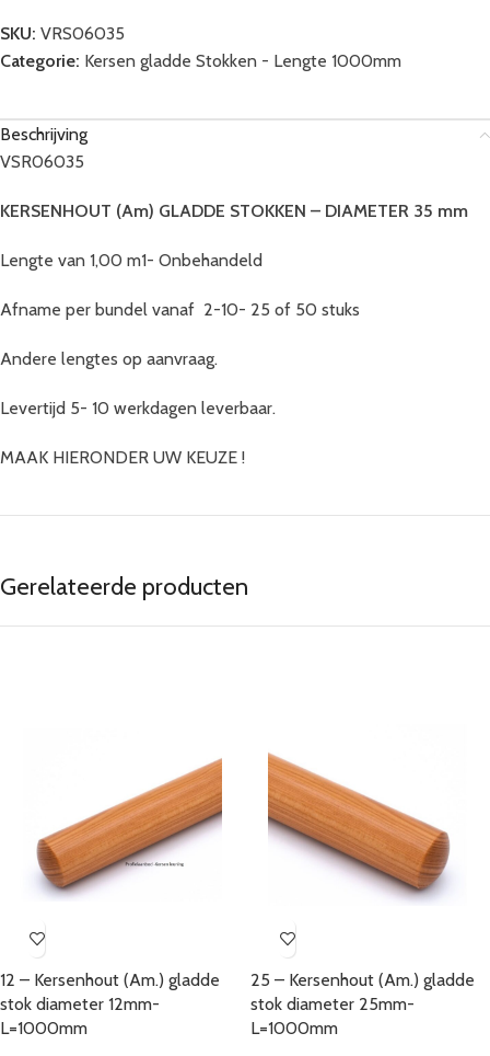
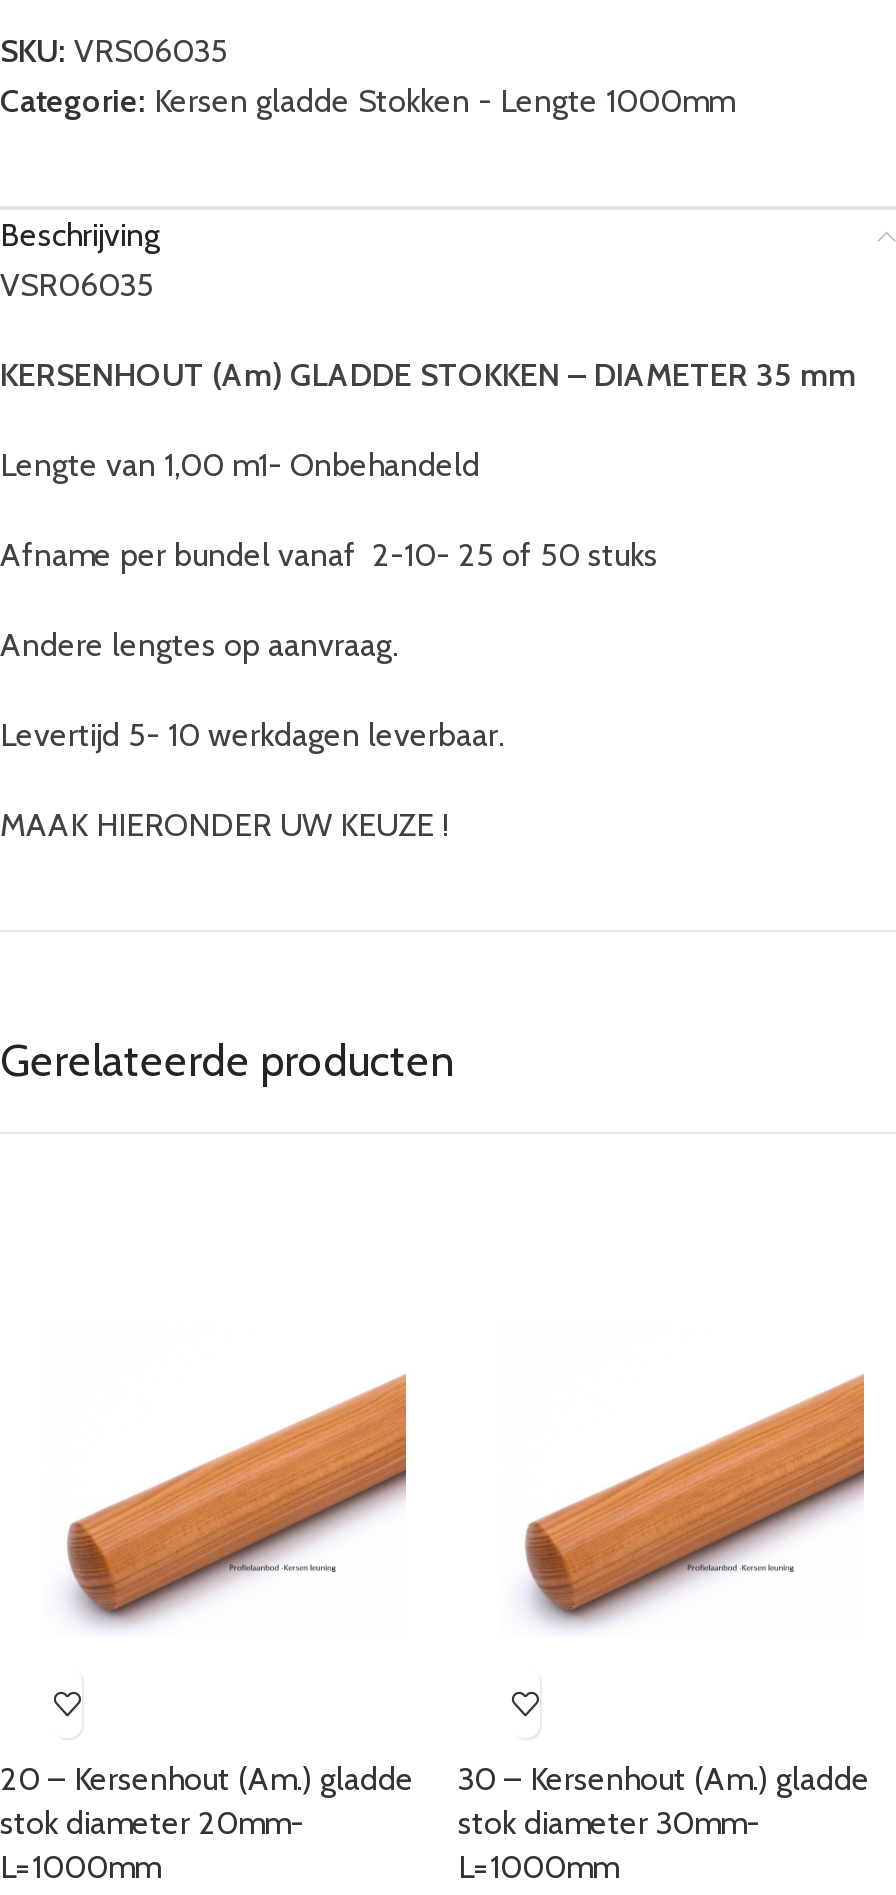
- [image]
+ [image]

- 12 – Kersenhout (Am.) gladde
+ 20 – Kersenhout (Am.) gladde

- 25 – Kersenhout (Am.) gladde
+ 30 – Kersenhout (Am.) gladde

- stok diameter 12mm-
+ stok diameter 20mm-

- stok diameter 25mm-
+ stok diameter 30mm-
